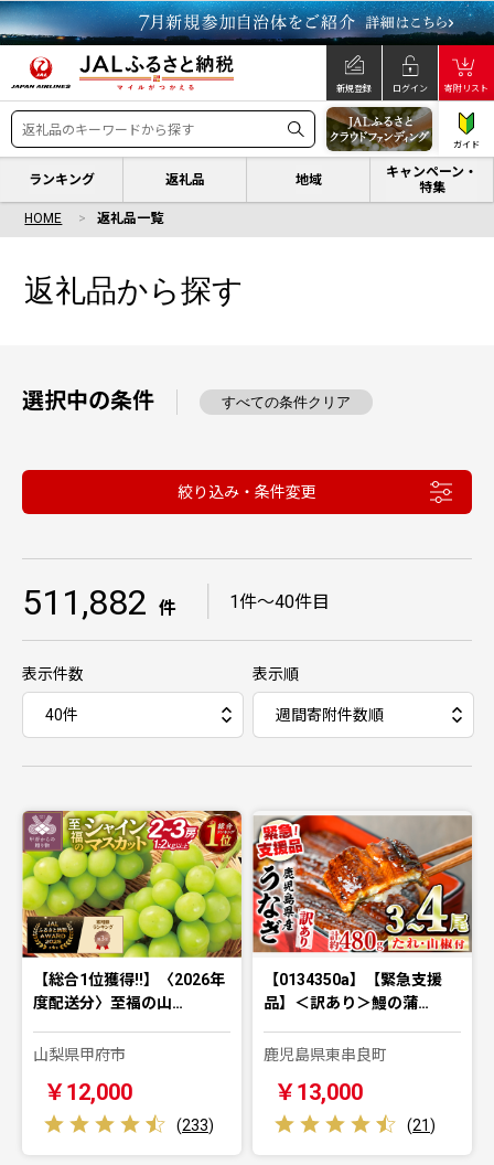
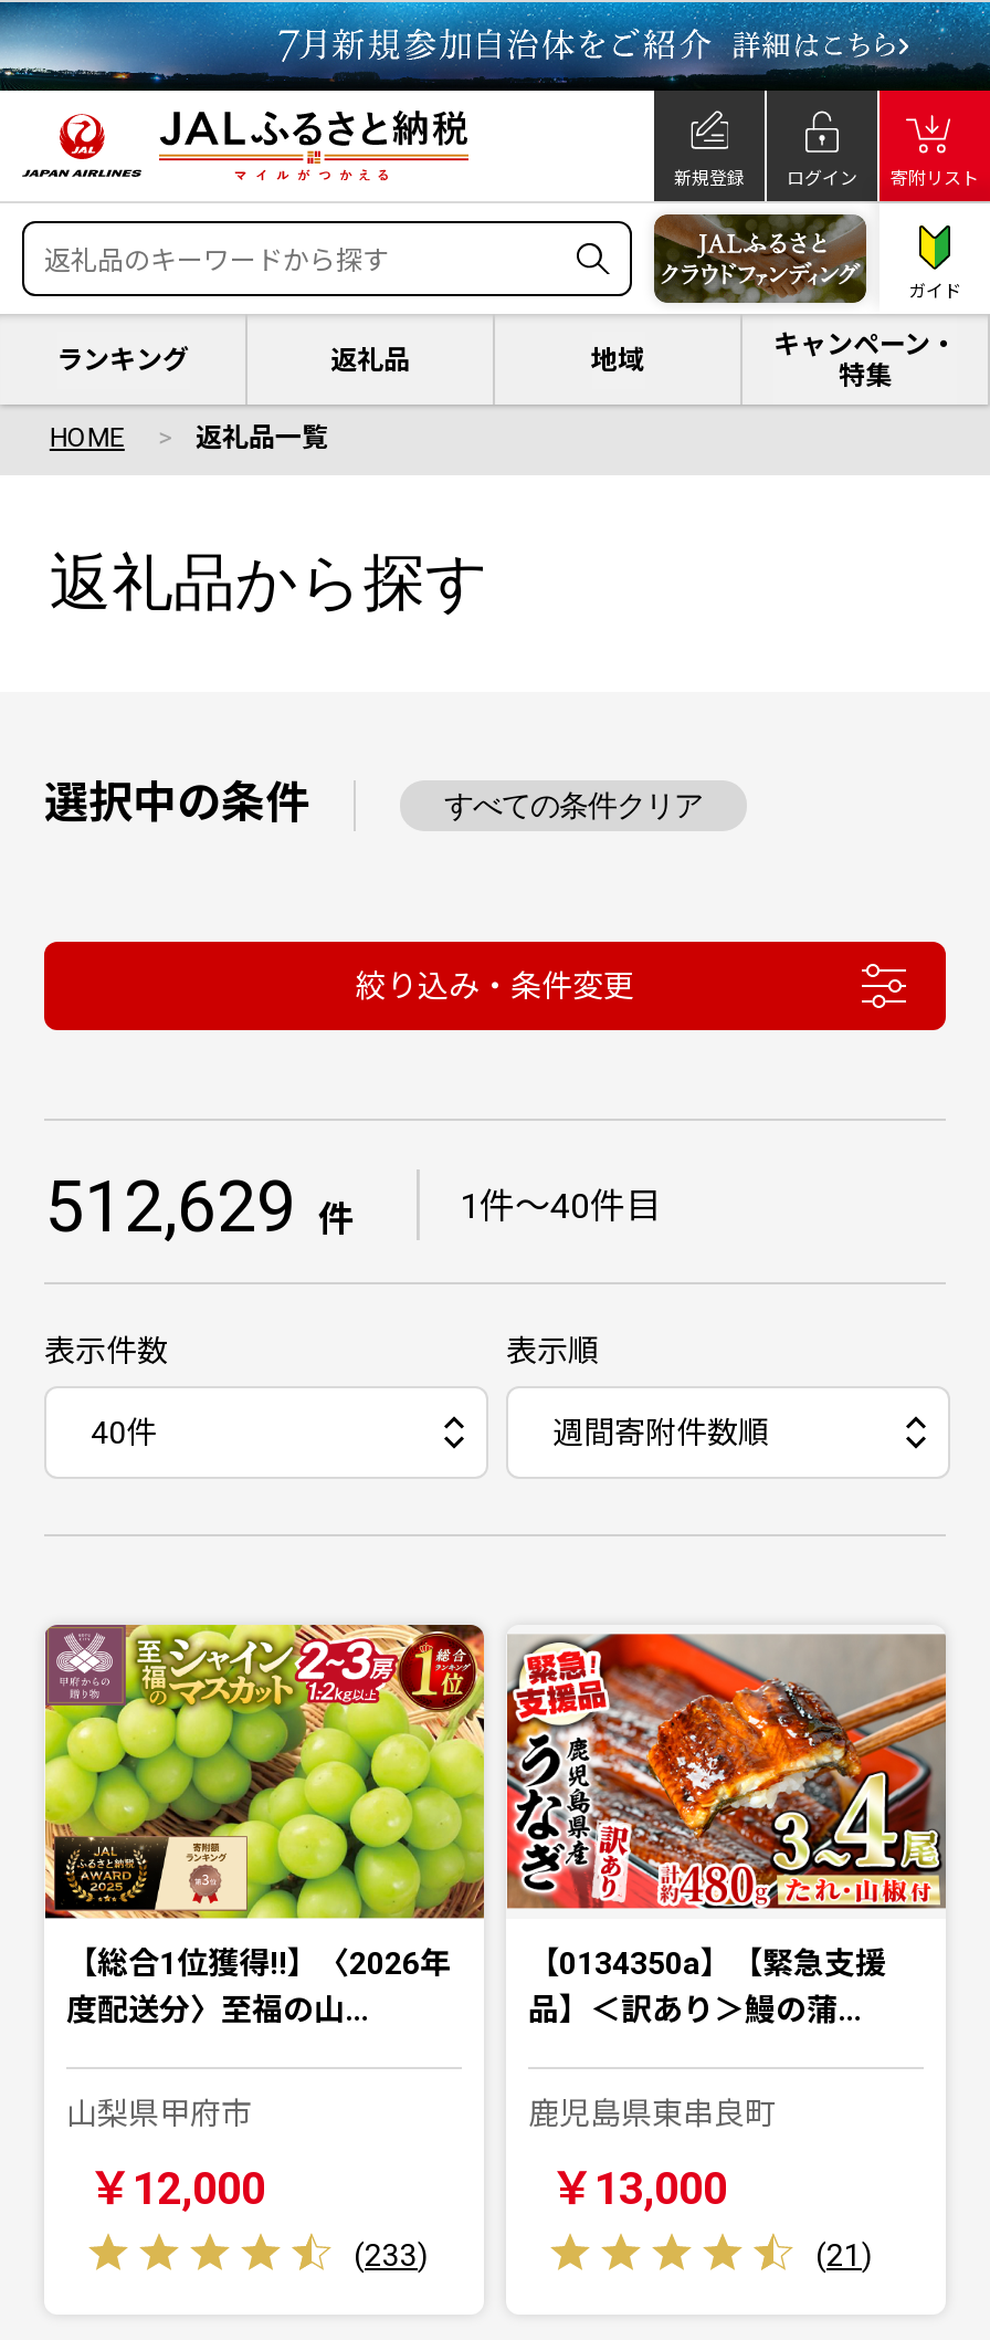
- 511,882 件 ｜ 1件〜40件目
+ 512,629 件 ｜ 1件〜40件目
